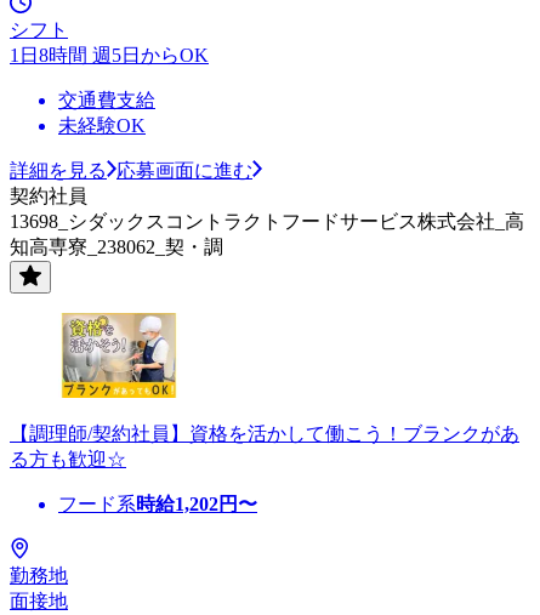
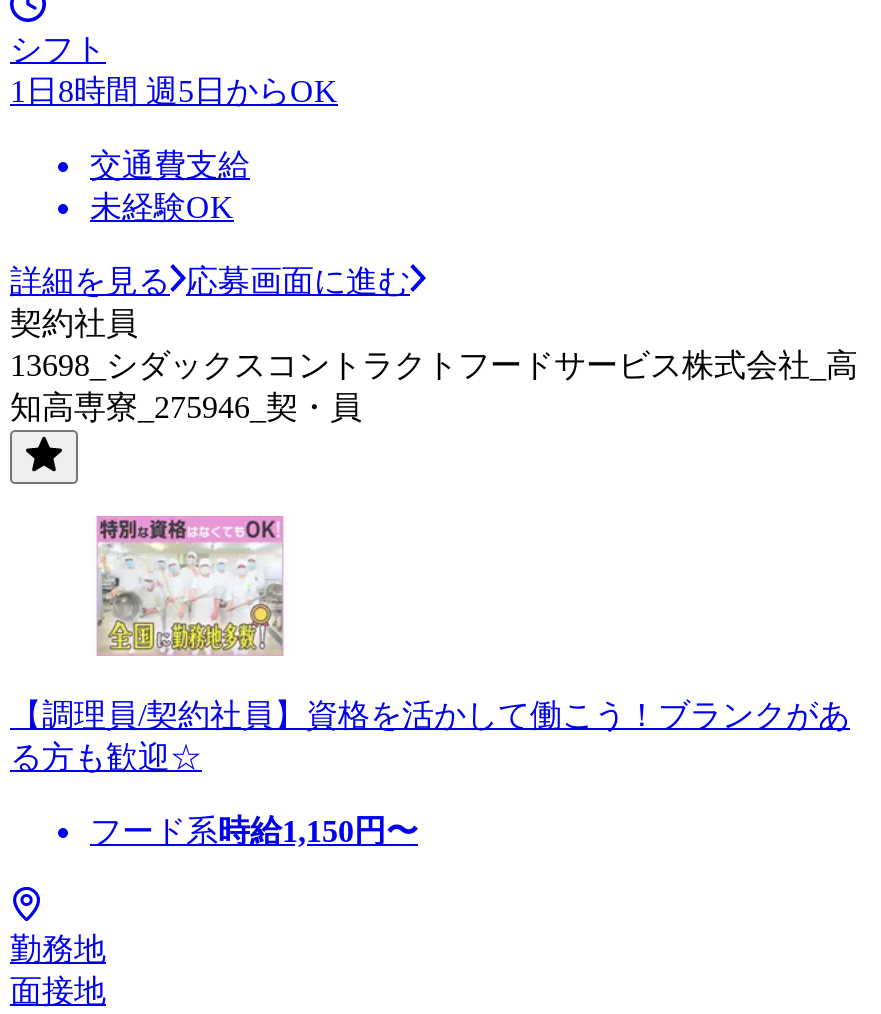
- 知高専寮_238062_契・調
+ 知高専寮_275946_契・員

- [image]
- 【調理師/契約社員】資格を活かして働こう！ブランクがあ
+ [image]
+ 【調理員/契約社員】資格を活かして働こう！ブランクがあ

- フード系時給1,202円〜
+ フード系時給1,150円〜
